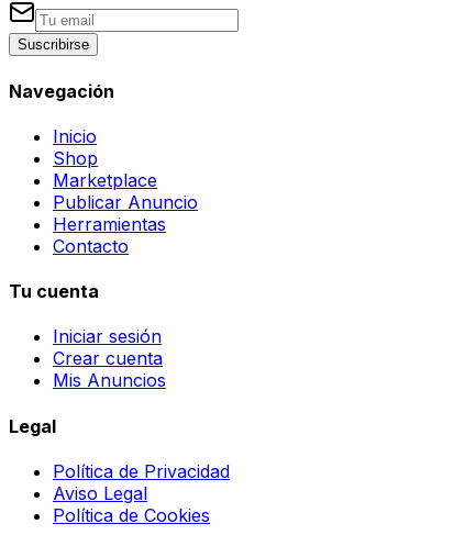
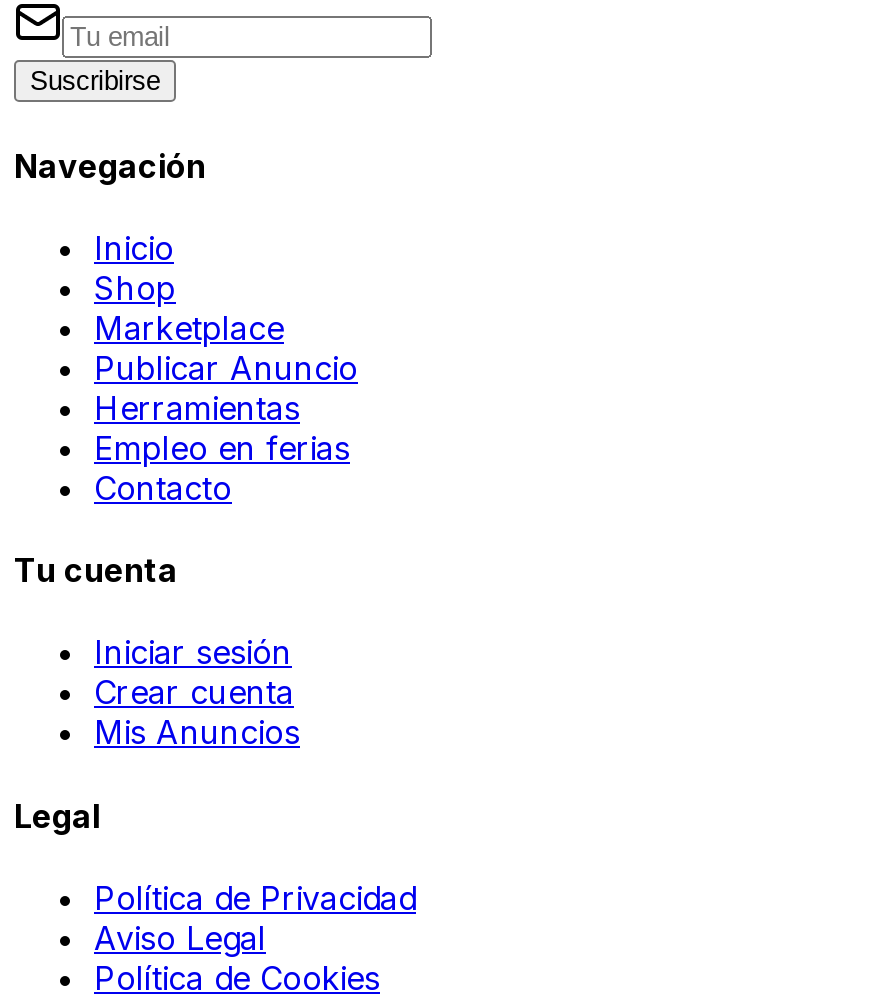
+ Empleo en ferias
